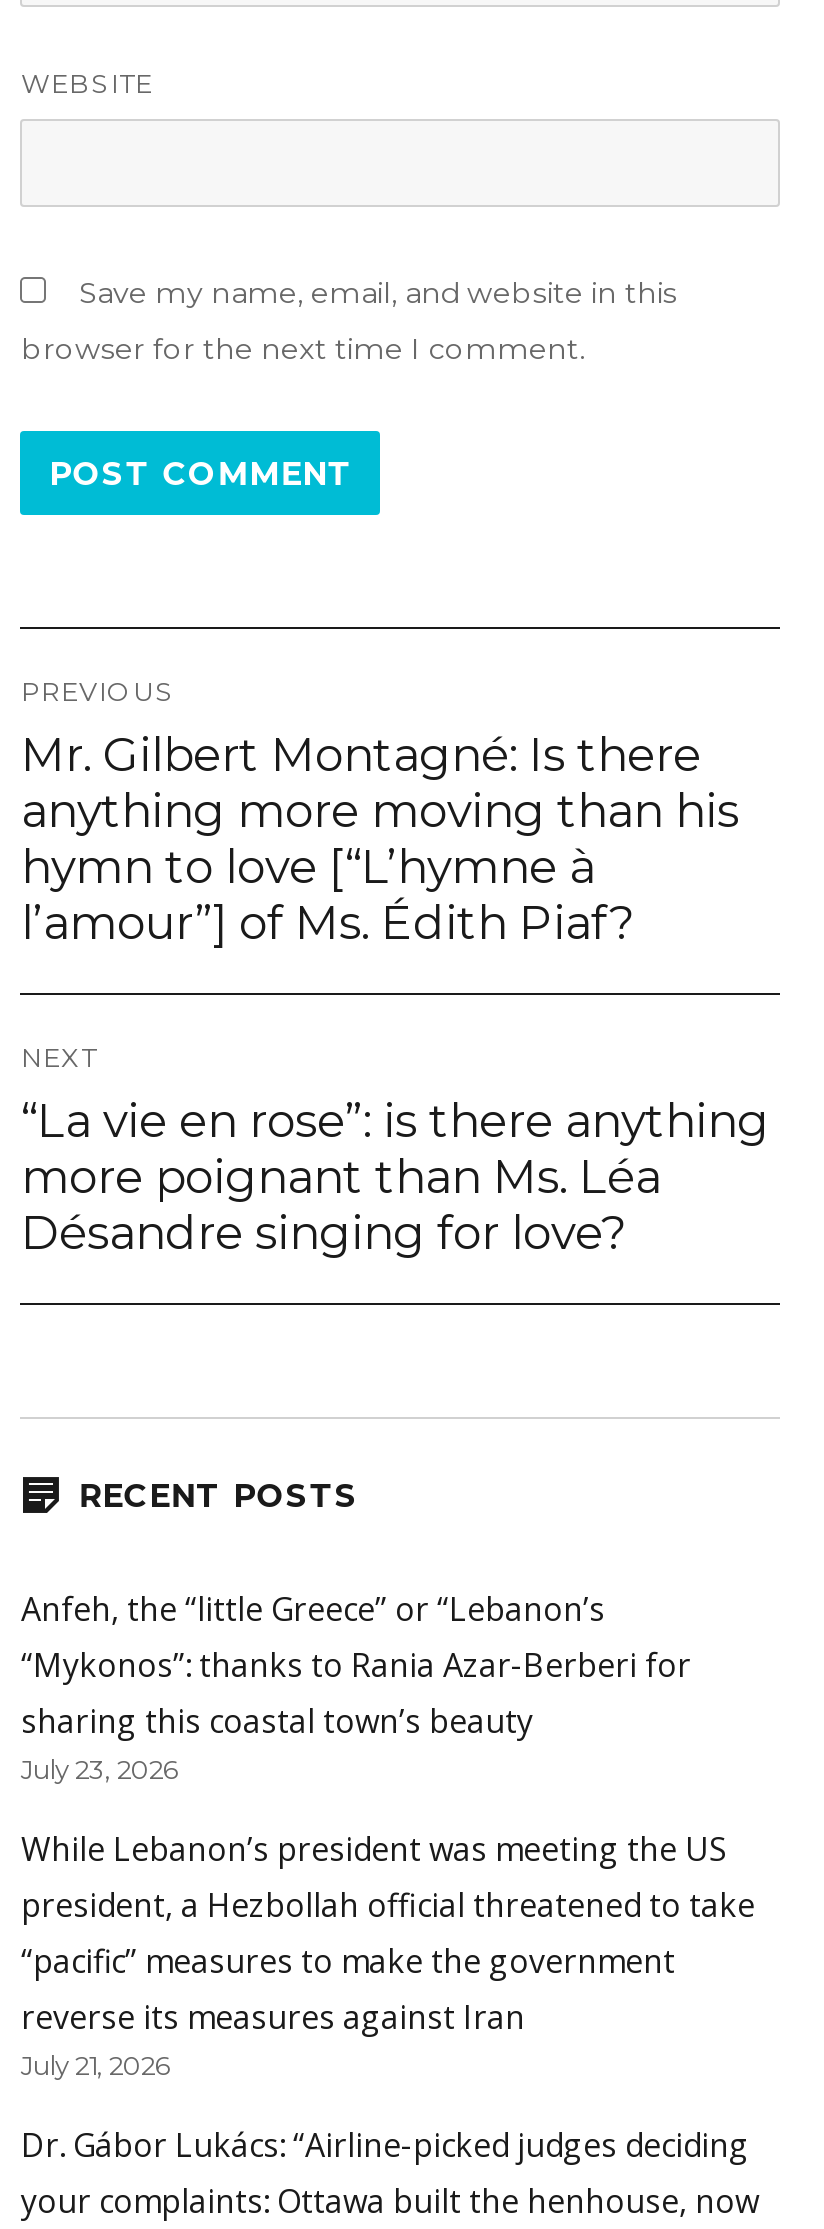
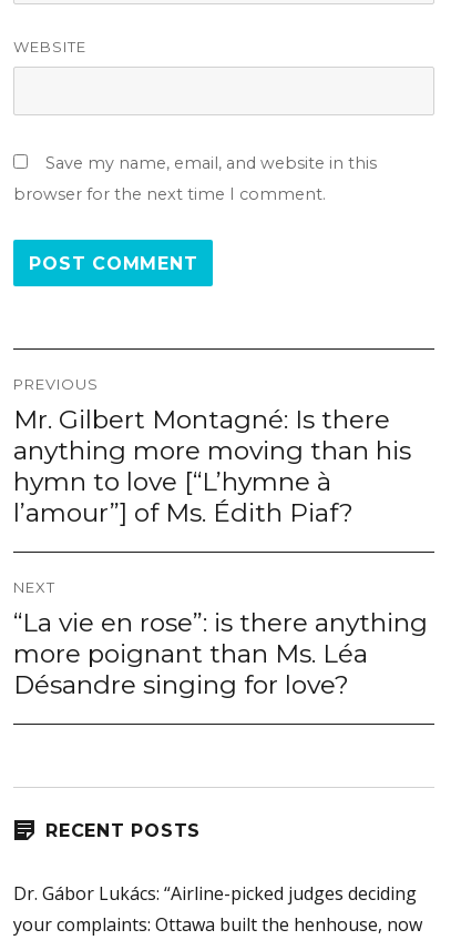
- Anfeh, the “little Greece” or “Lebanon’s
- “Mykonos”: thanks to Rania Azar-Berberi for
- sharing this coastal town’s beauty
- July 23, 2026
- While Lebanon’s president was meeting the US
- president, a Hezbollah official threatened to take
- “pacific” measures to make the government
- reverse its measures against Iran
- July 21, 2026
